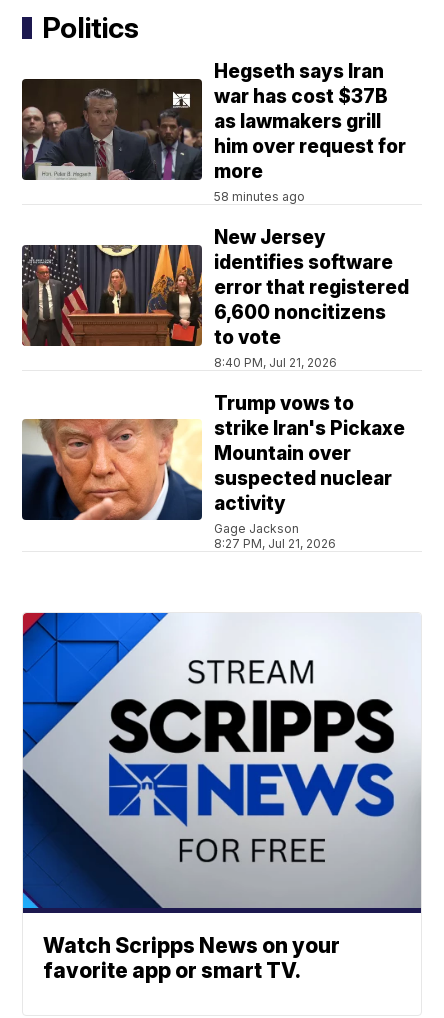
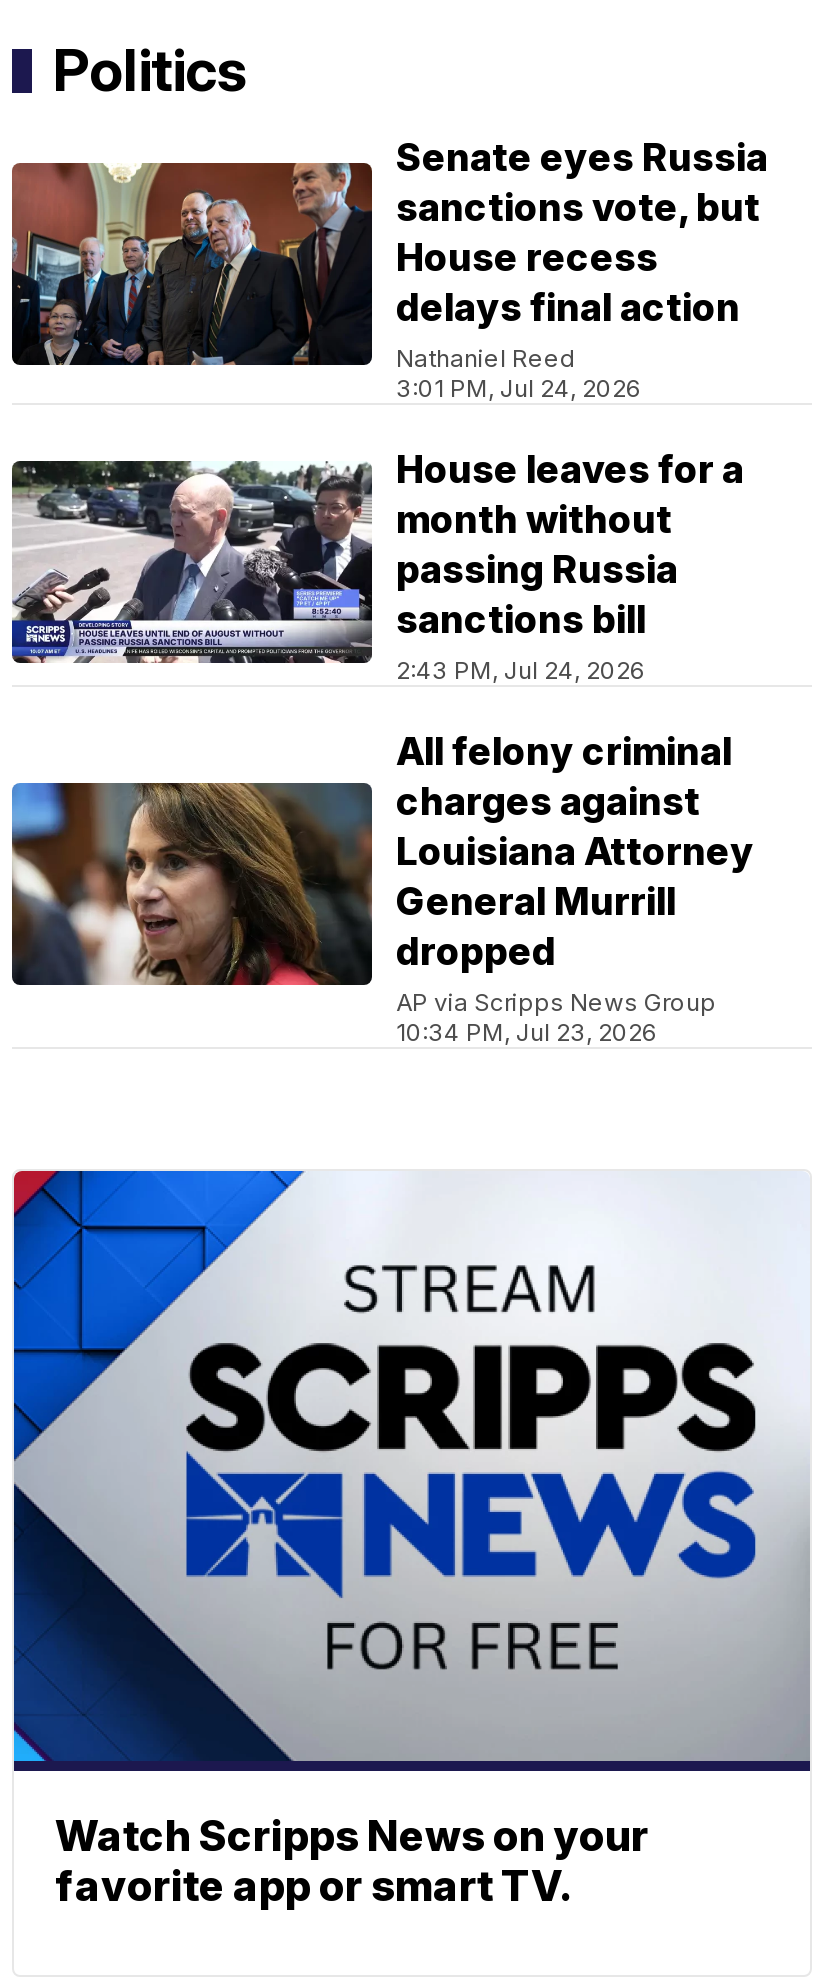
- [image]
- Hegseth says Iran
- war has cost $37B
- as lawmakers grill
- him over request for
- more
- 58 minutes ago
+ [image]
+ Senate eyes Russia
+ sanctions vote, but
+ House recess
+ delays final action
+ Nathaniel Reed
+ 3:01 PM, Jul 24, 2026

- [image]
- New Jersey
- identifies software
- error that registered
- 6,600 noncitizens
- to vote
- 8:40 PM, Jul 21, 2026
+ [image]
+ House leaves for a
+ month without
+ passing Russia
+ sanctions bill
+ 2:43 PM, Jul 24, 2026

- [image]
- Trump vows to
- strike Iran's Pickaxe
- Mountain over
- suspected nuclear
- activity
- Gage Jackson
- 8:27 PM, Jul 21, 2026
+ [image]
+ All felony criminal
+ charges against
+ Louisiana Attorney
+ General Murrill
+ dropped
+ AP via Scripps News Group
+ 10:34 PM, Jul 23, 2026
